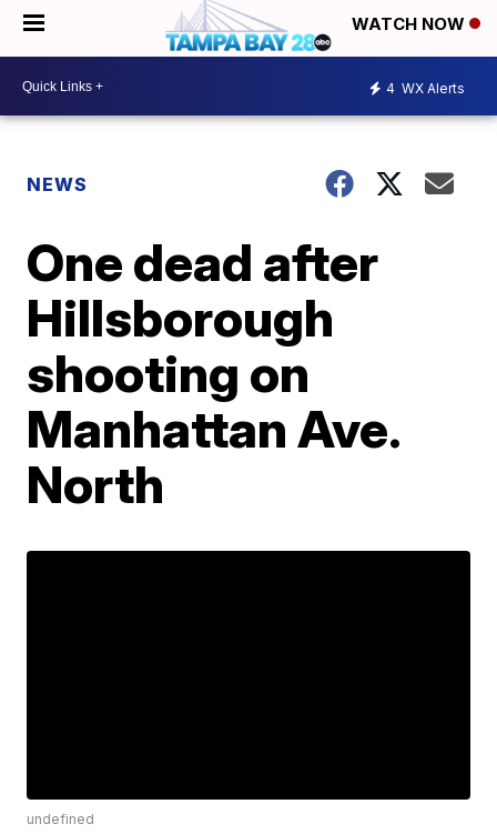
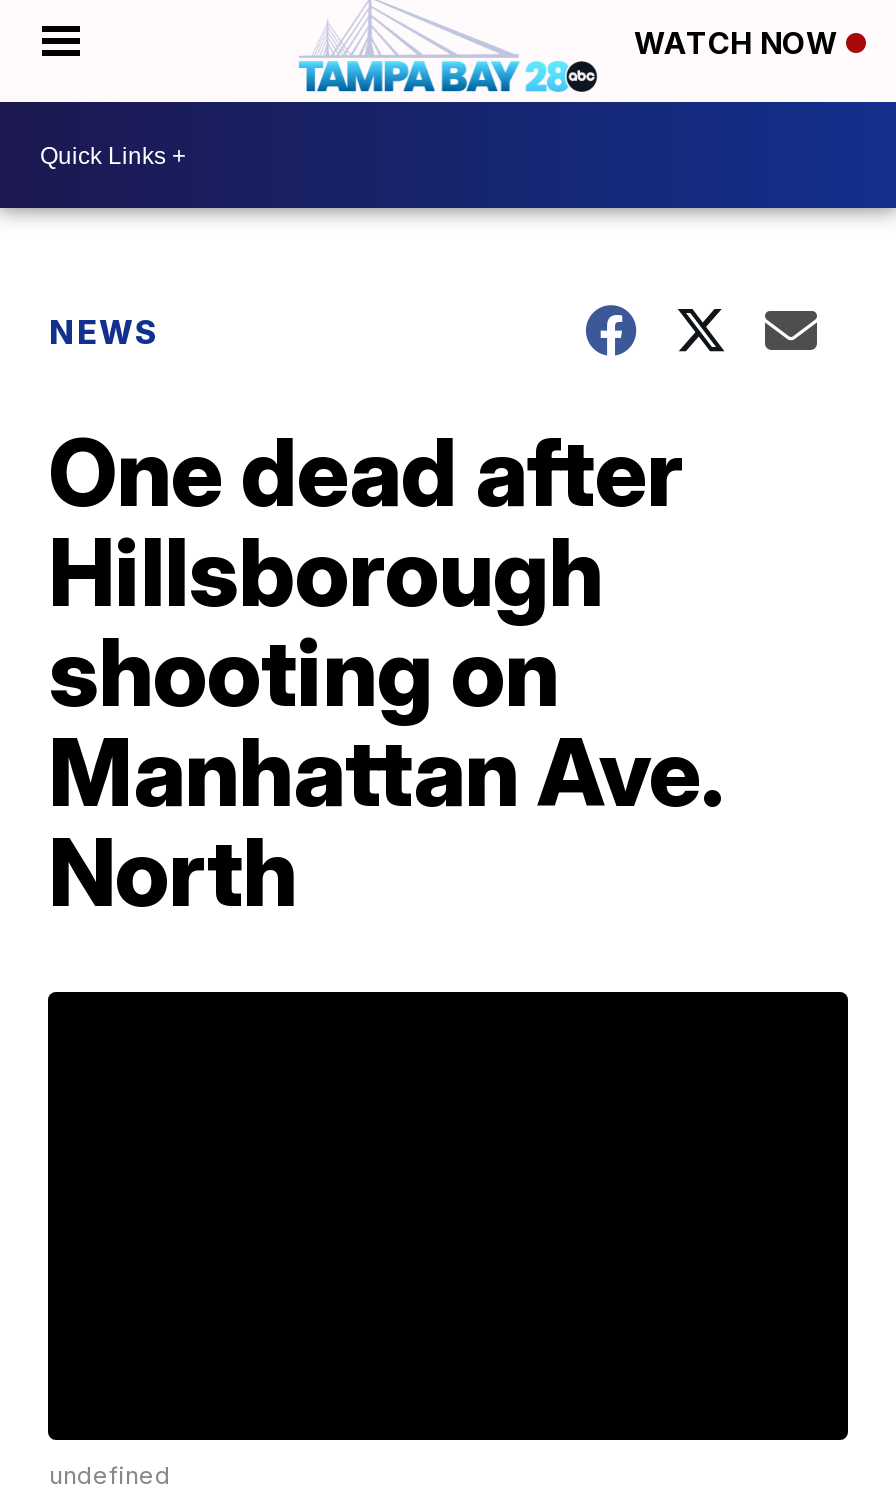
- 4 WX Alerts
